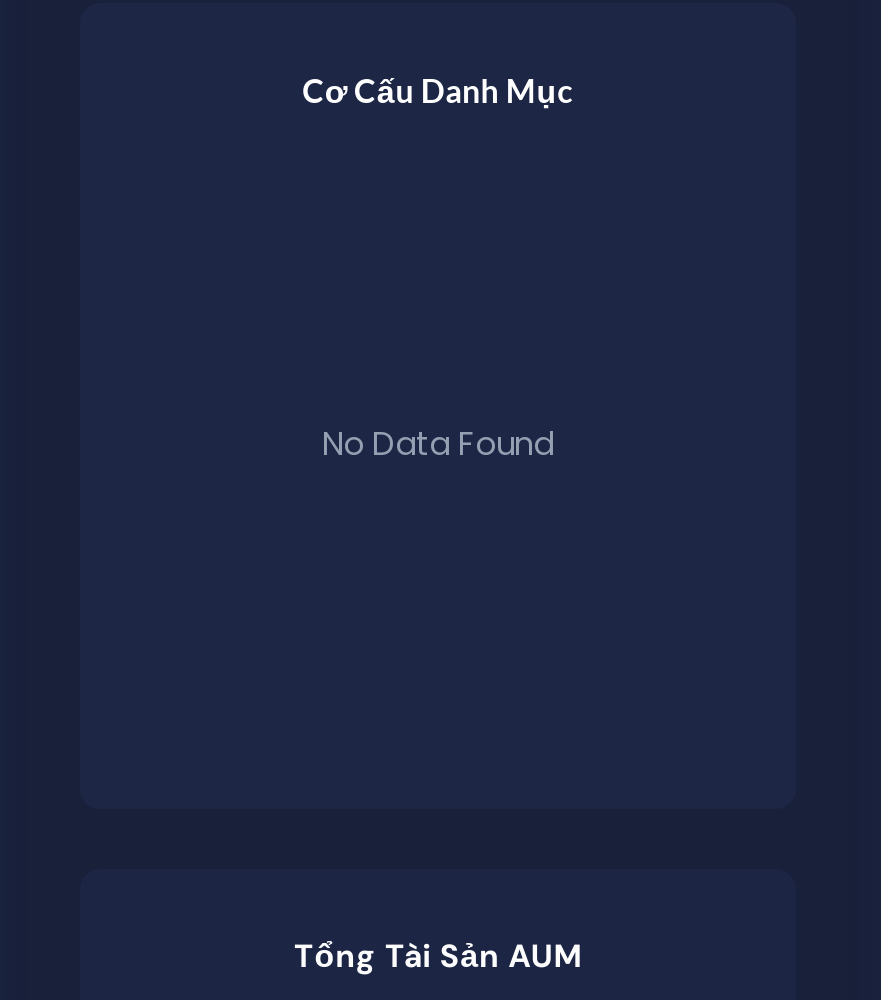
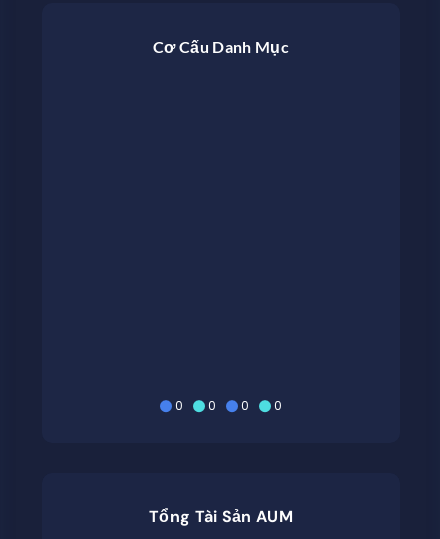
- No Data Found
+ 0
+ 0
+ 0
+ 0
